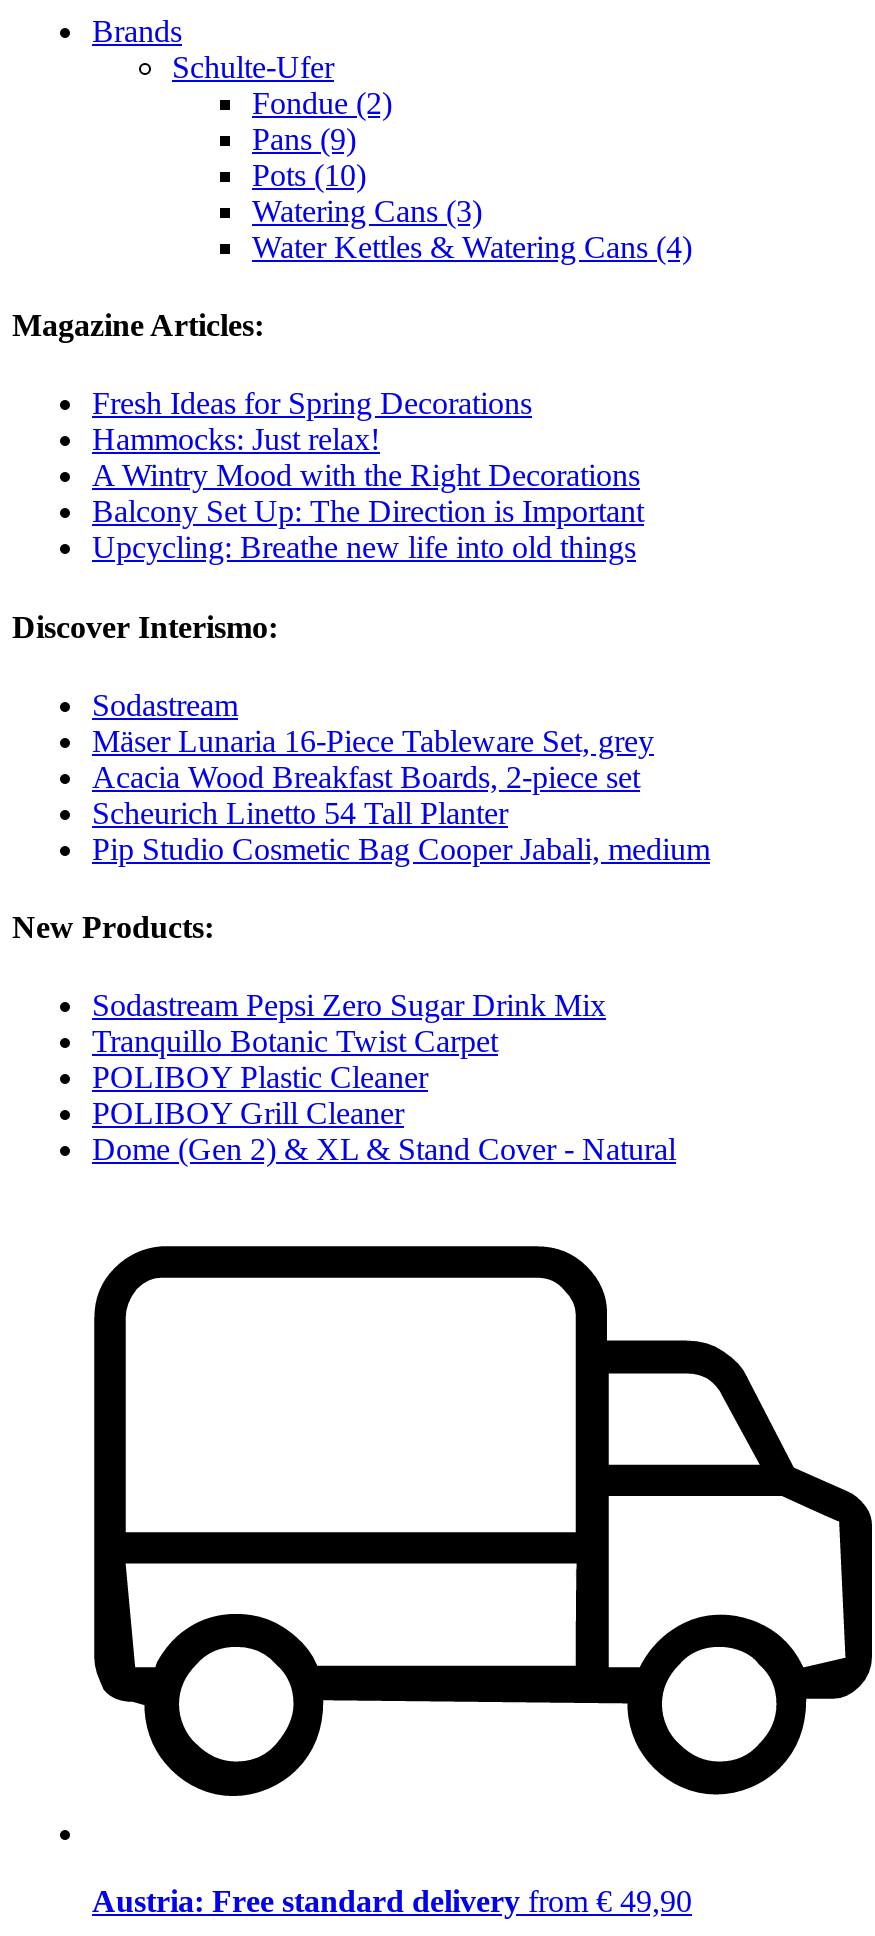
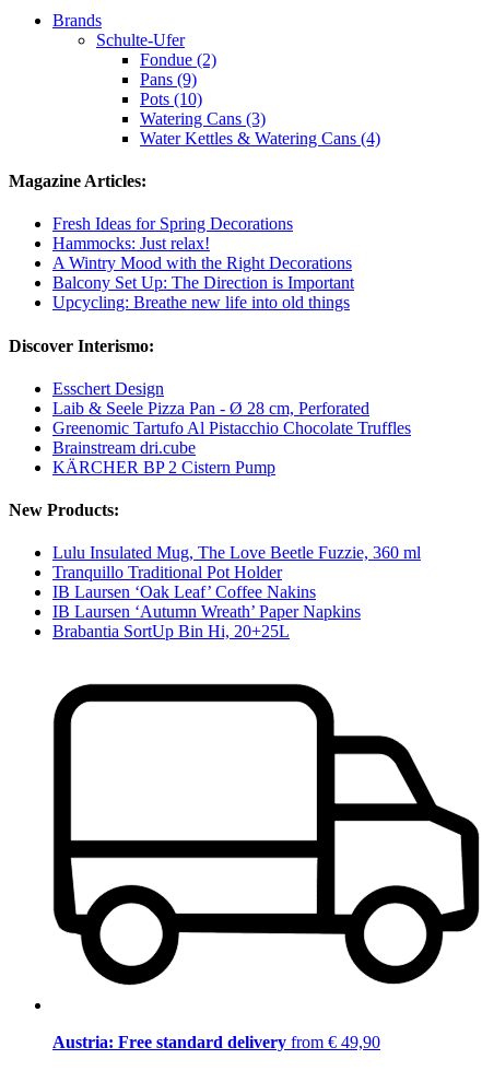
- Sodastream
- Mäser Lunaria 16-Piece Tableware Set, grey
- Acacia Wood Breakfast Boards, 2-piece set
- Scheurich Linetto 54 Tall Planter
- Pip Studio Cosmetic Bag Cooper Jabali, medium
+ Esschert Design
+ Laib & Seele Pizza Pan - Ø 28 cm, Perforated
+ Greenomic Tartufo Al Pistacchio Chocolate Truffles
+ Brainstream dri.cube
+ KÄRCHER BP 2 Cistern Pump

- Sodastream Pepsi Zero Sugar Drink Mix
- Tranquillo Botanic Twist Carpet
- POLIBOY Plastic Cleaner
- POLIBOY Grill Cleaner
- Dome (Gen 2) & XL & Stand Cover - Natural
+ Lulu Insulated Mug, The Love Beetle Fuzzie, 360 ml
+ Tranquillo Traditional Pot Holder
+ IB Laursen ‘Oak Leaf’ Coffee Nakins
+ IB Laursen ‘Autumn Wreath’ Paper Napkins
+ Brabantia SortUp Bin Hi, 20+25L
